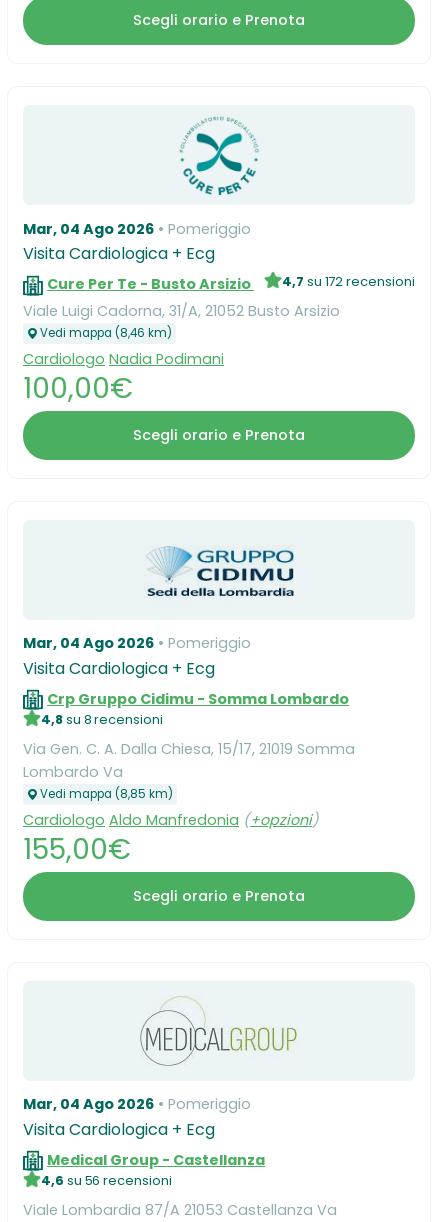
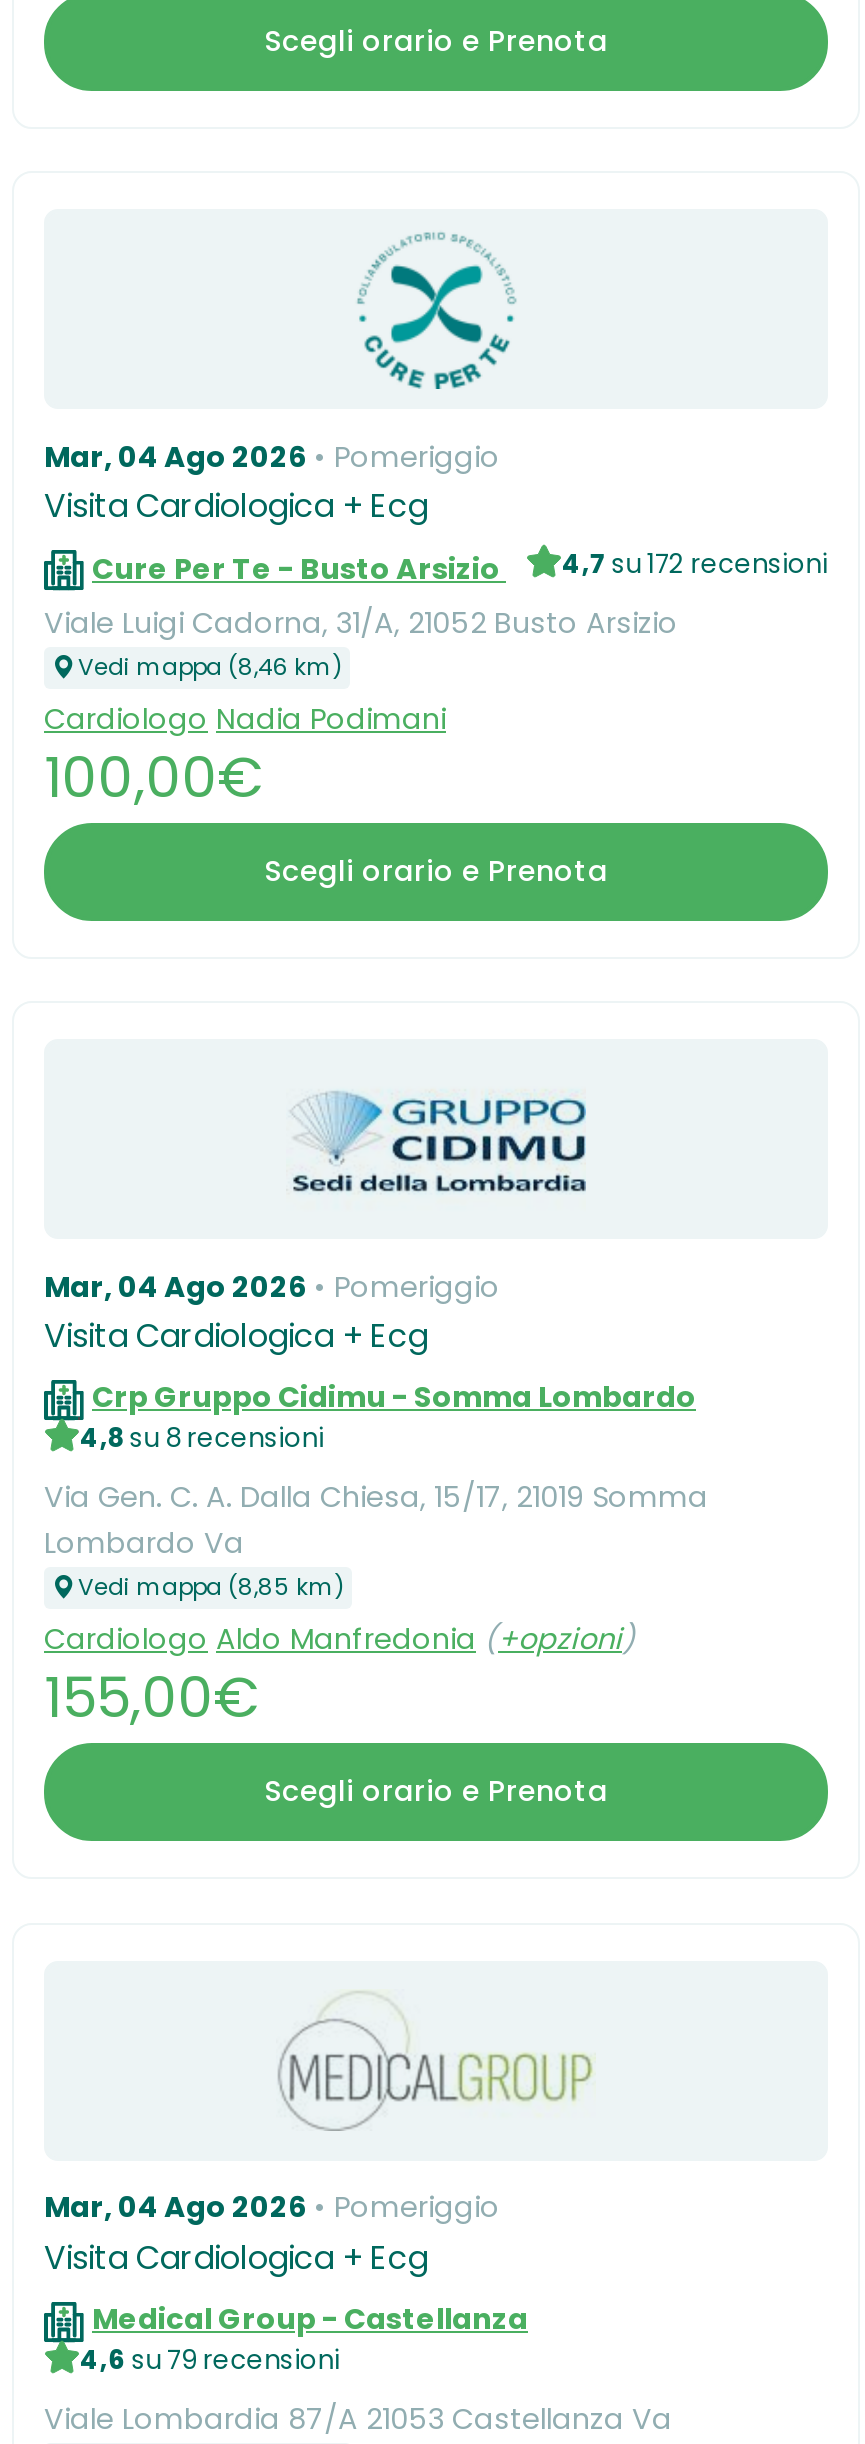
- 4,6 su 56 recensioni
+ 4,6 su 79 recensioni
